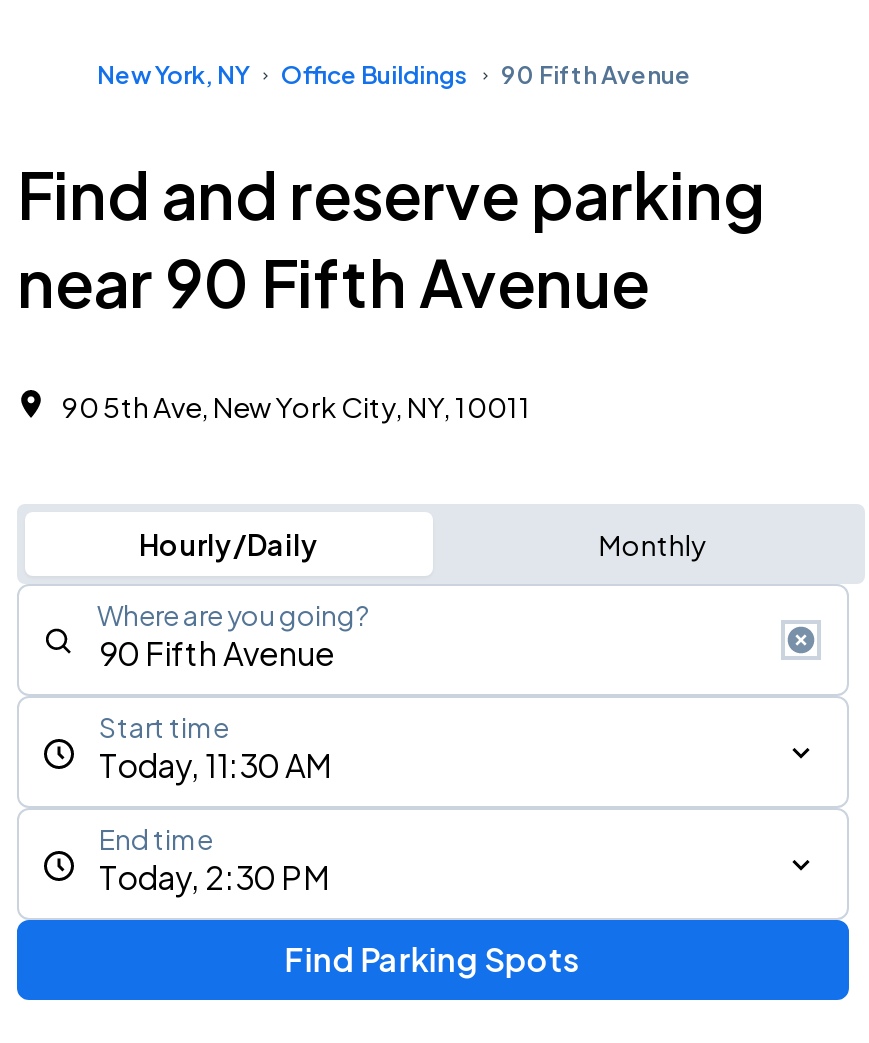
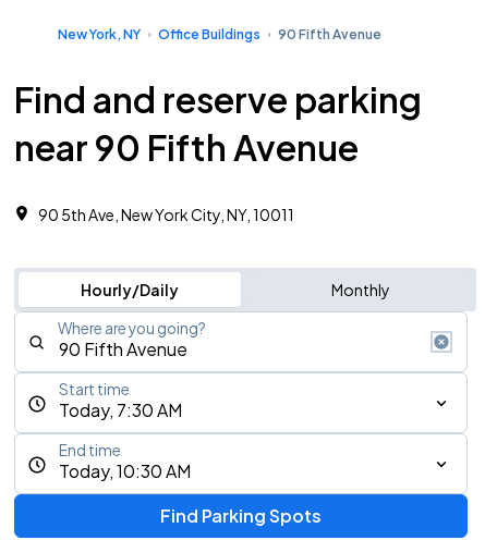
- Today, 11:30 AM
+ Today, 7:30 AM

- Today, 2:30 PM
+ Today, 10:30 AM
